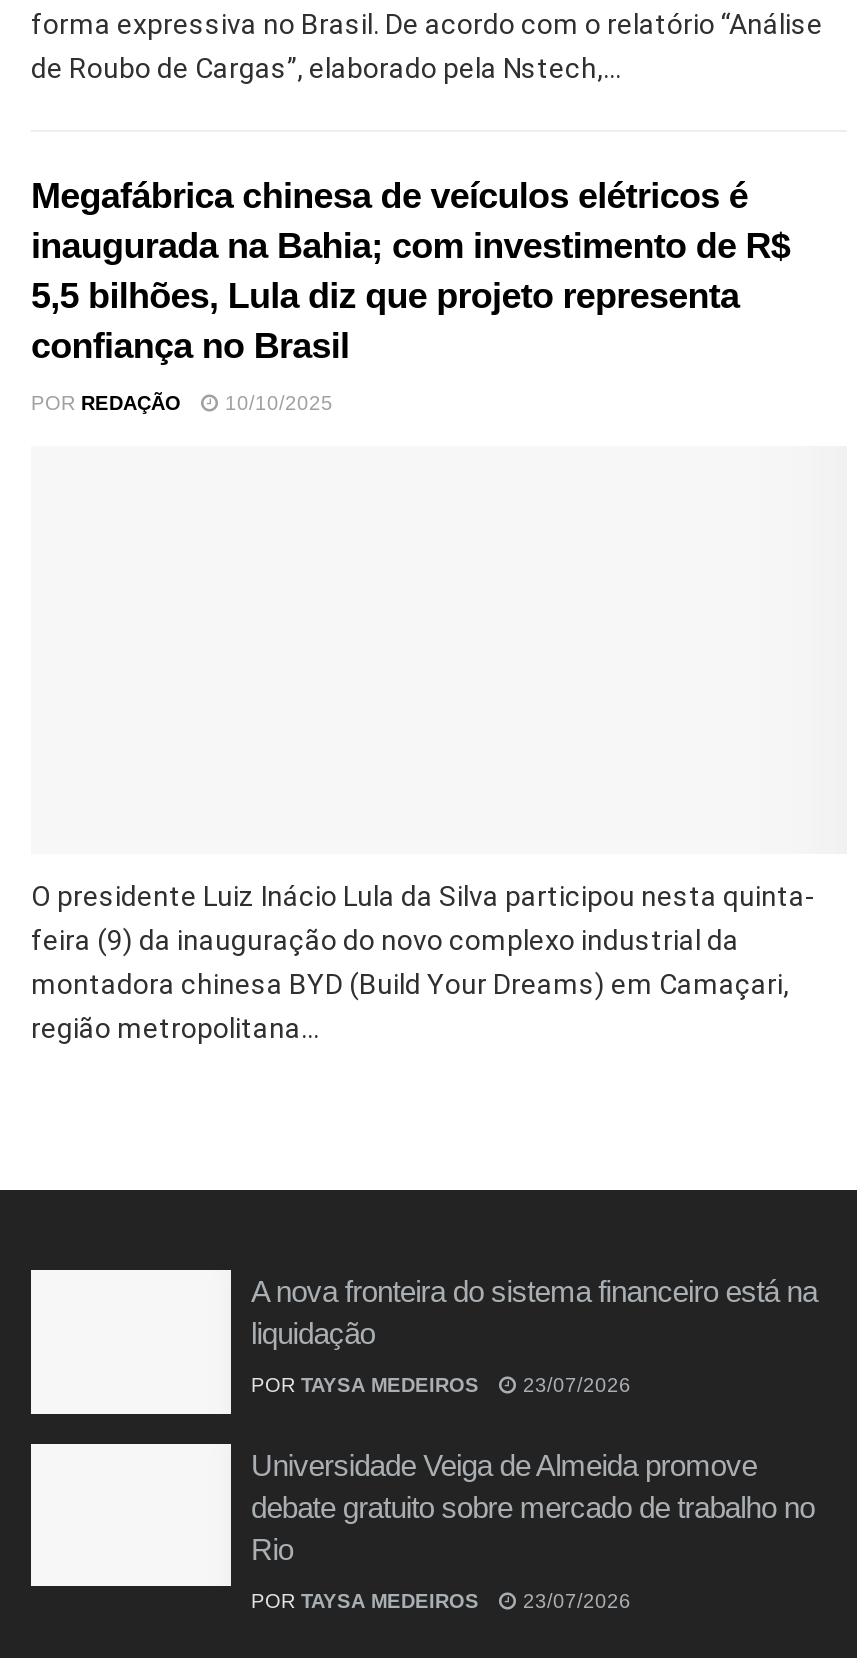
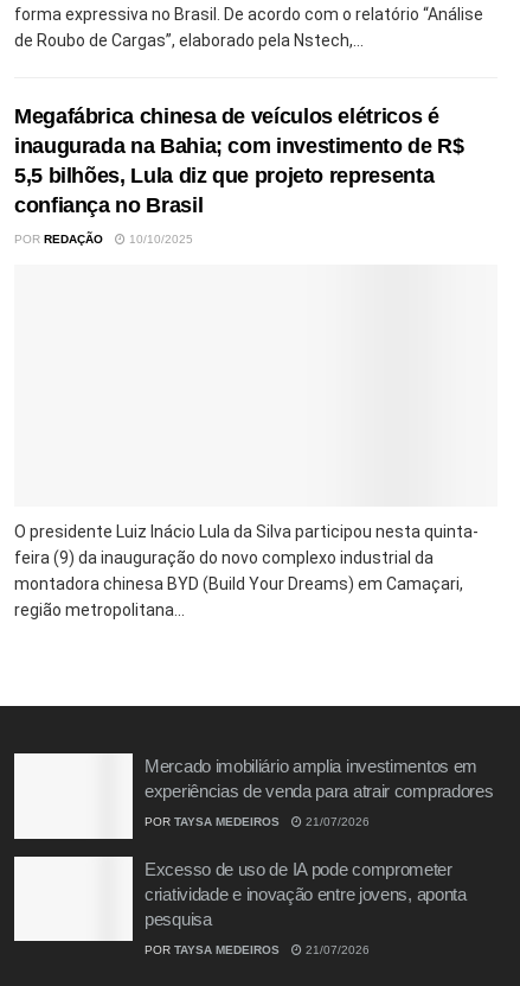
- A nova fronteira do sistema financeiro está na
- liquidação
+ Mercado imobiliário amplia investimentos em
+ experiências de venda para atrair compradores

- POR TAYSA MEDEIROS 23/07/2026
+ POR TAYSA MEDEIROS 21/07/2026

- Universidade Veiga de Almeida promove
- debate gratuito sobre mercado de trabalho no
- Rio
+ Excesso de uso de IA pode comprometer
+ criatividade e inovação entre jovens, aponta
+ pesquisa

- POR TAYSA MEDEIROS 23/07/2026
+ POR TAYSA MEDEIROS 21/07/2026
